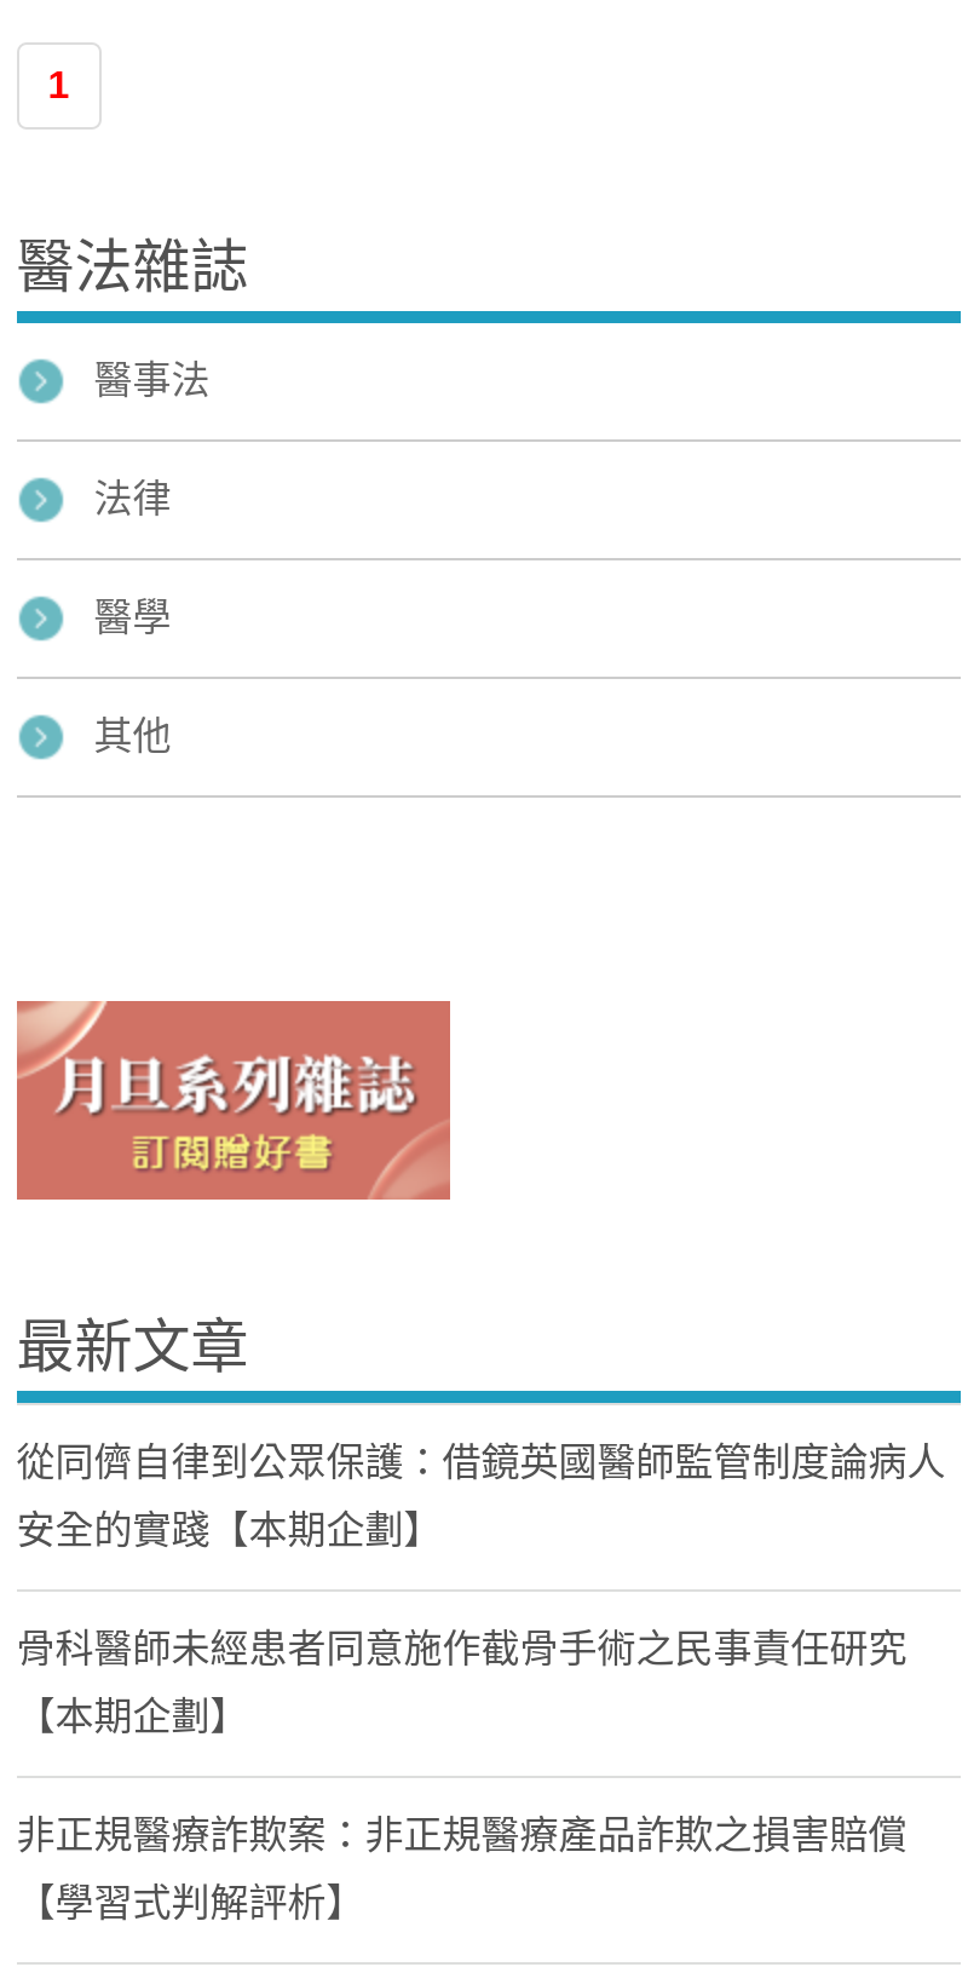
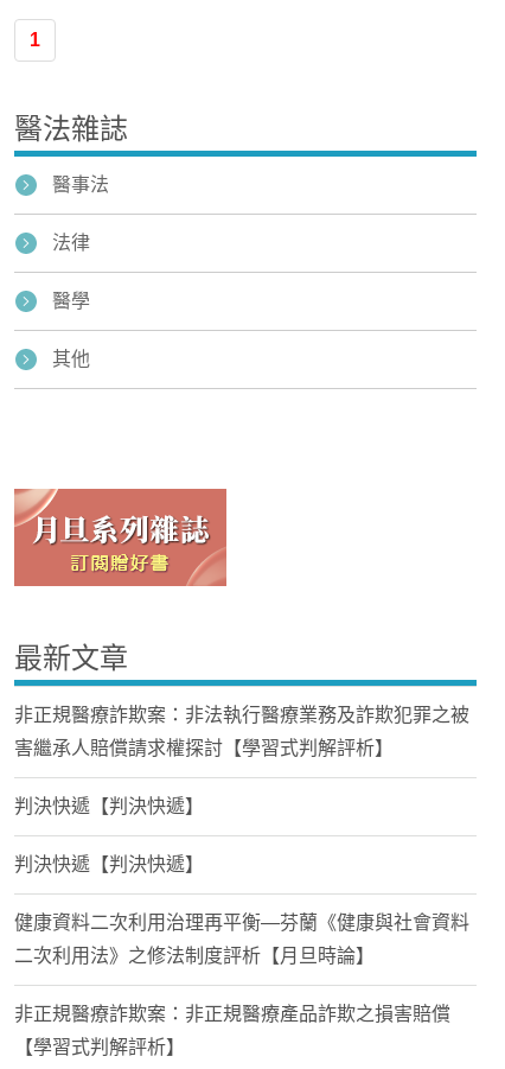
- 從同儕自律到公眾保護：借鏡英國醫師監管制度論病人
- 安全的實踐【本期企劃】
- 骨科醫師未經患者同意施作截骨手術之民事責任研究
- 【本期企劃】
+ 非正規醫療詐欺案：非法執行醫療業務及詐欺犯罪之被
+ 害繼承人賠償請求權探討【學習式判解評析】
+ 判決快遞【判決快遞】
+ 判決快遞【判決快遞】
+ 健康資料二次利用治理再平衡—芬蘭《健康與社會資料
+ 二次利用法》之修法制度評析【月旦時論】
